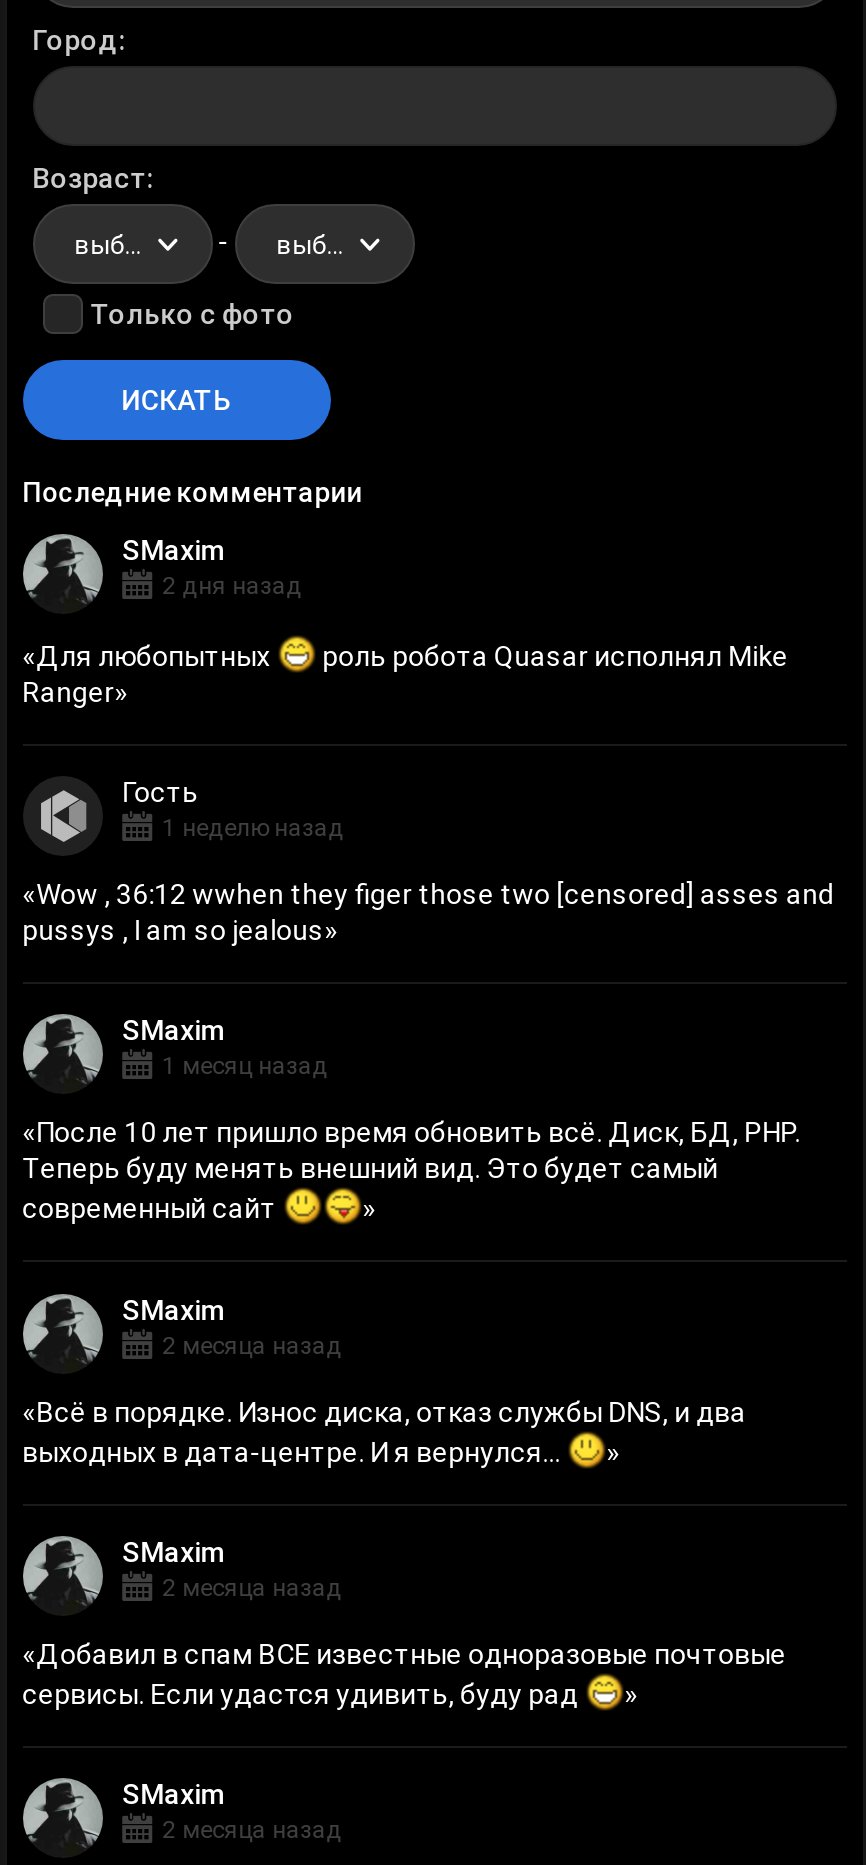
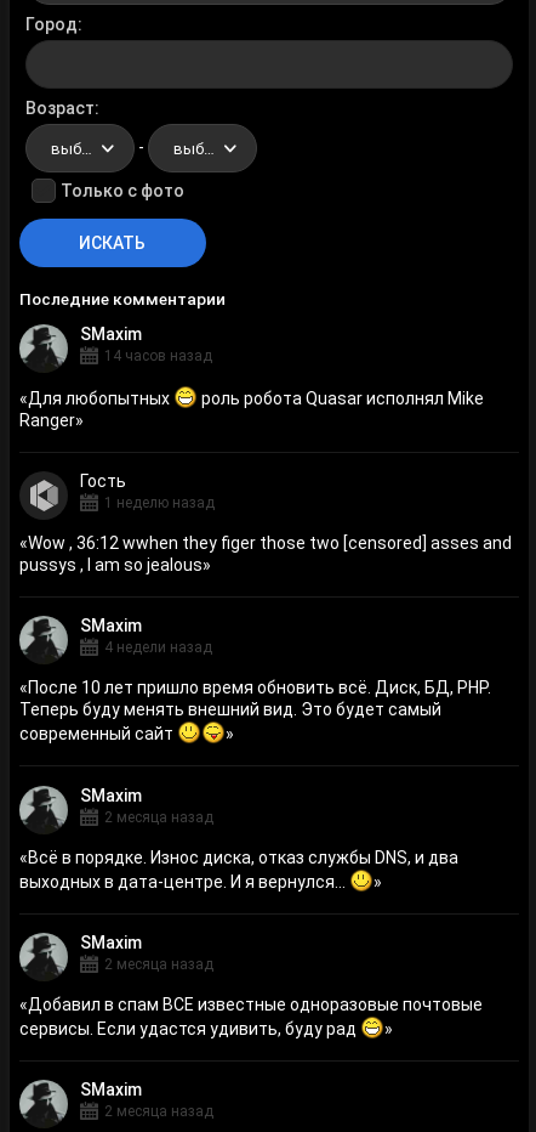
- 2 дня назад
+ 14 часов назад

- 1 месяц назад
+ 4 недели назад
